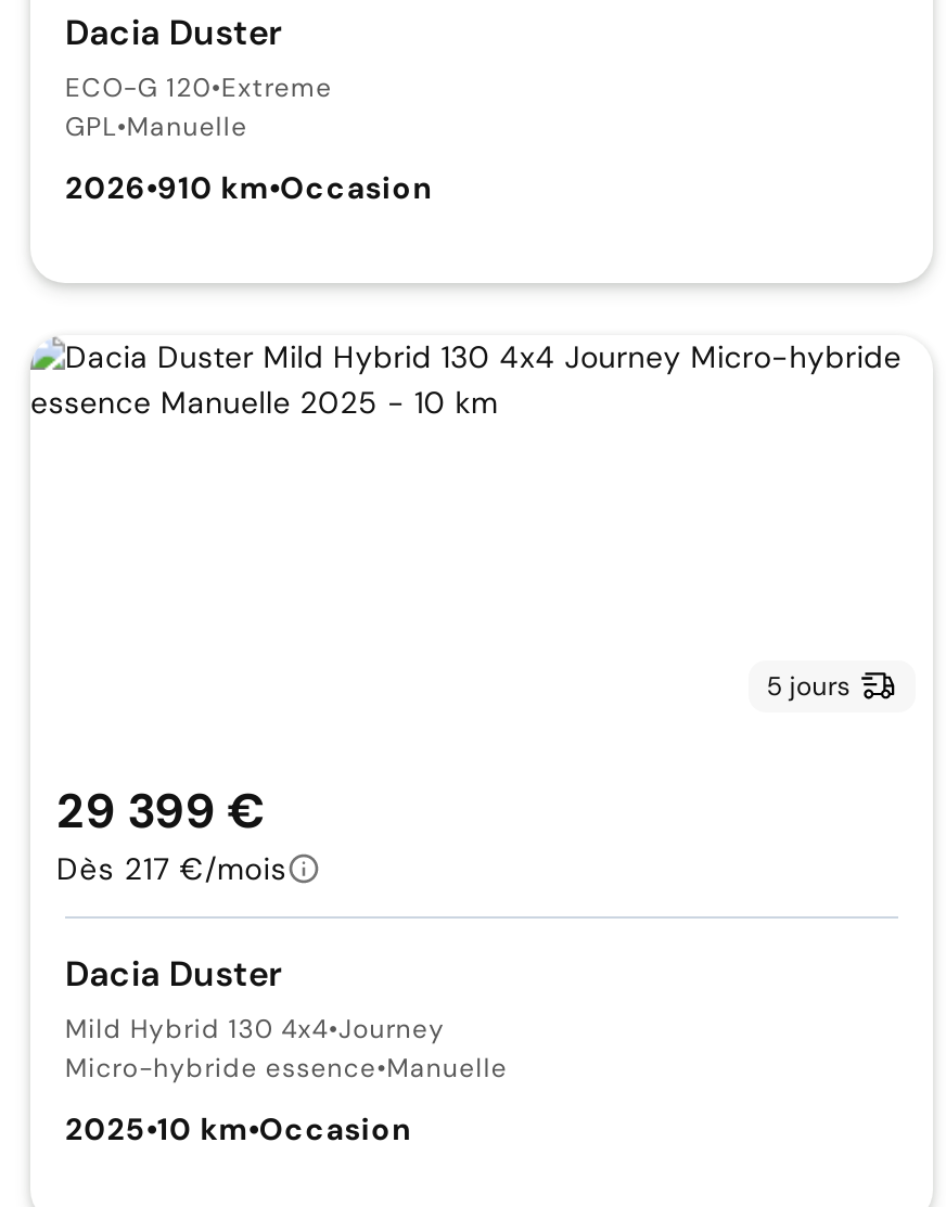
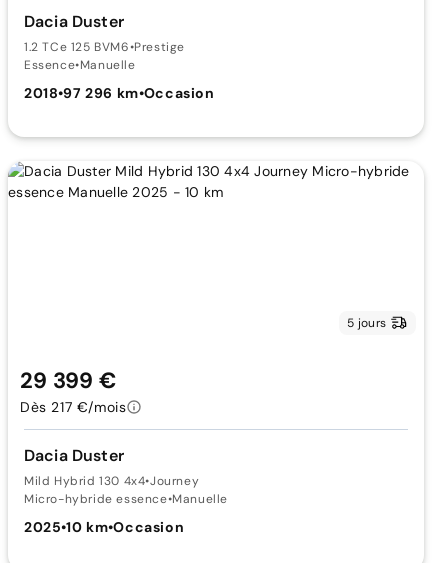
- ECO-G 120•Extreme
- GPL•Manuelle
+ 1.2 TCe 125 BVM6•Prestige
+ Essence•Manuelle

- 2026•910 km•Occasion
+ 2018•97 296 km•Occasion
